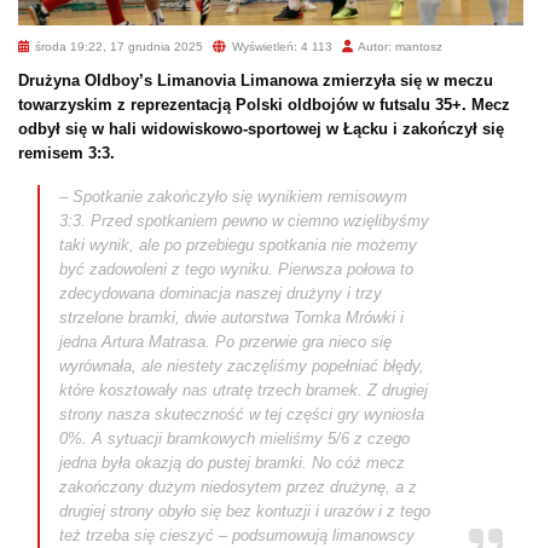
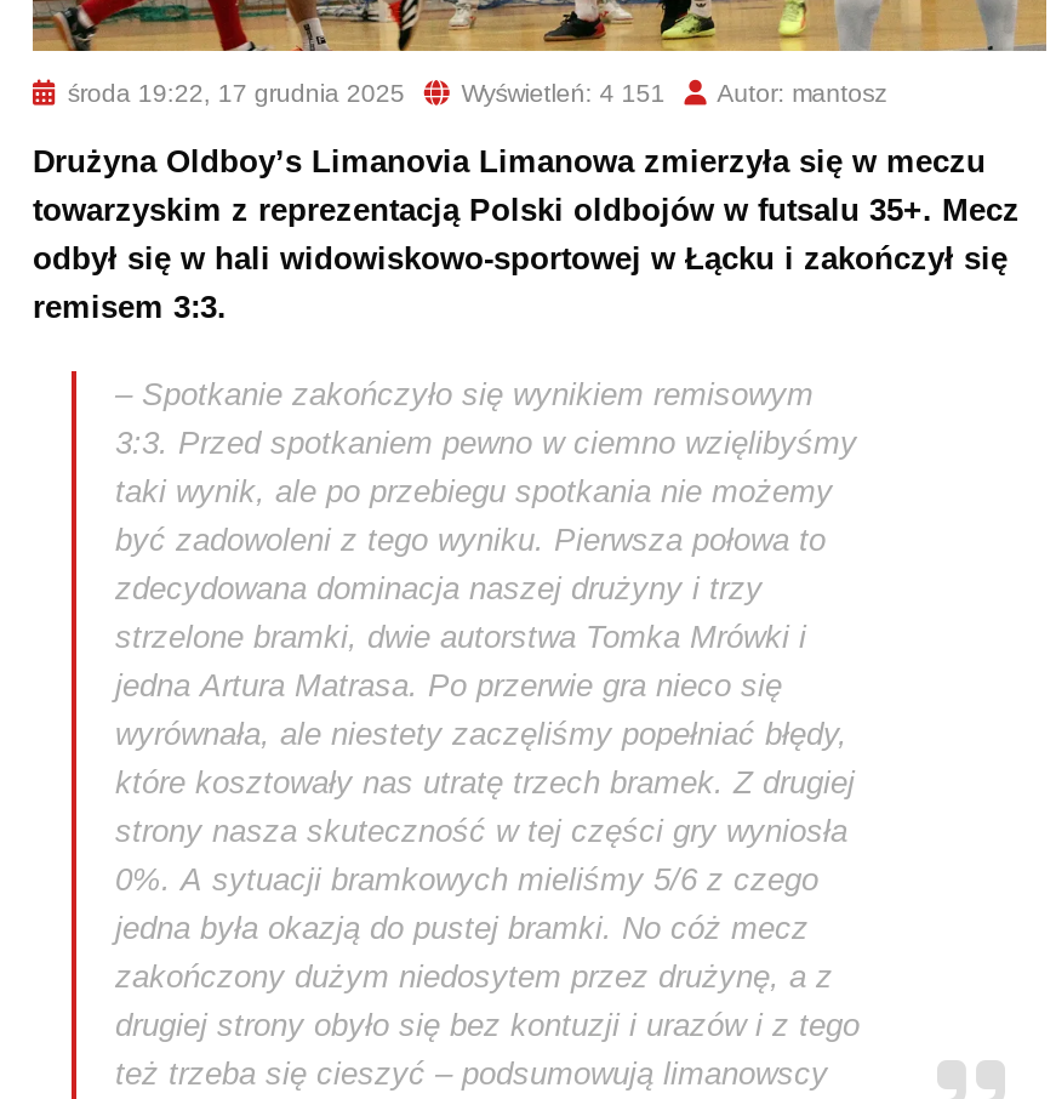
- środa 19:22, 17 grudnia 2025 Wyświetleń: 4 113 Autor: mantosz
+ środa 19:22, 17 grudnia 2025 Wyświetleń: 4 151 Autor: mantosz
